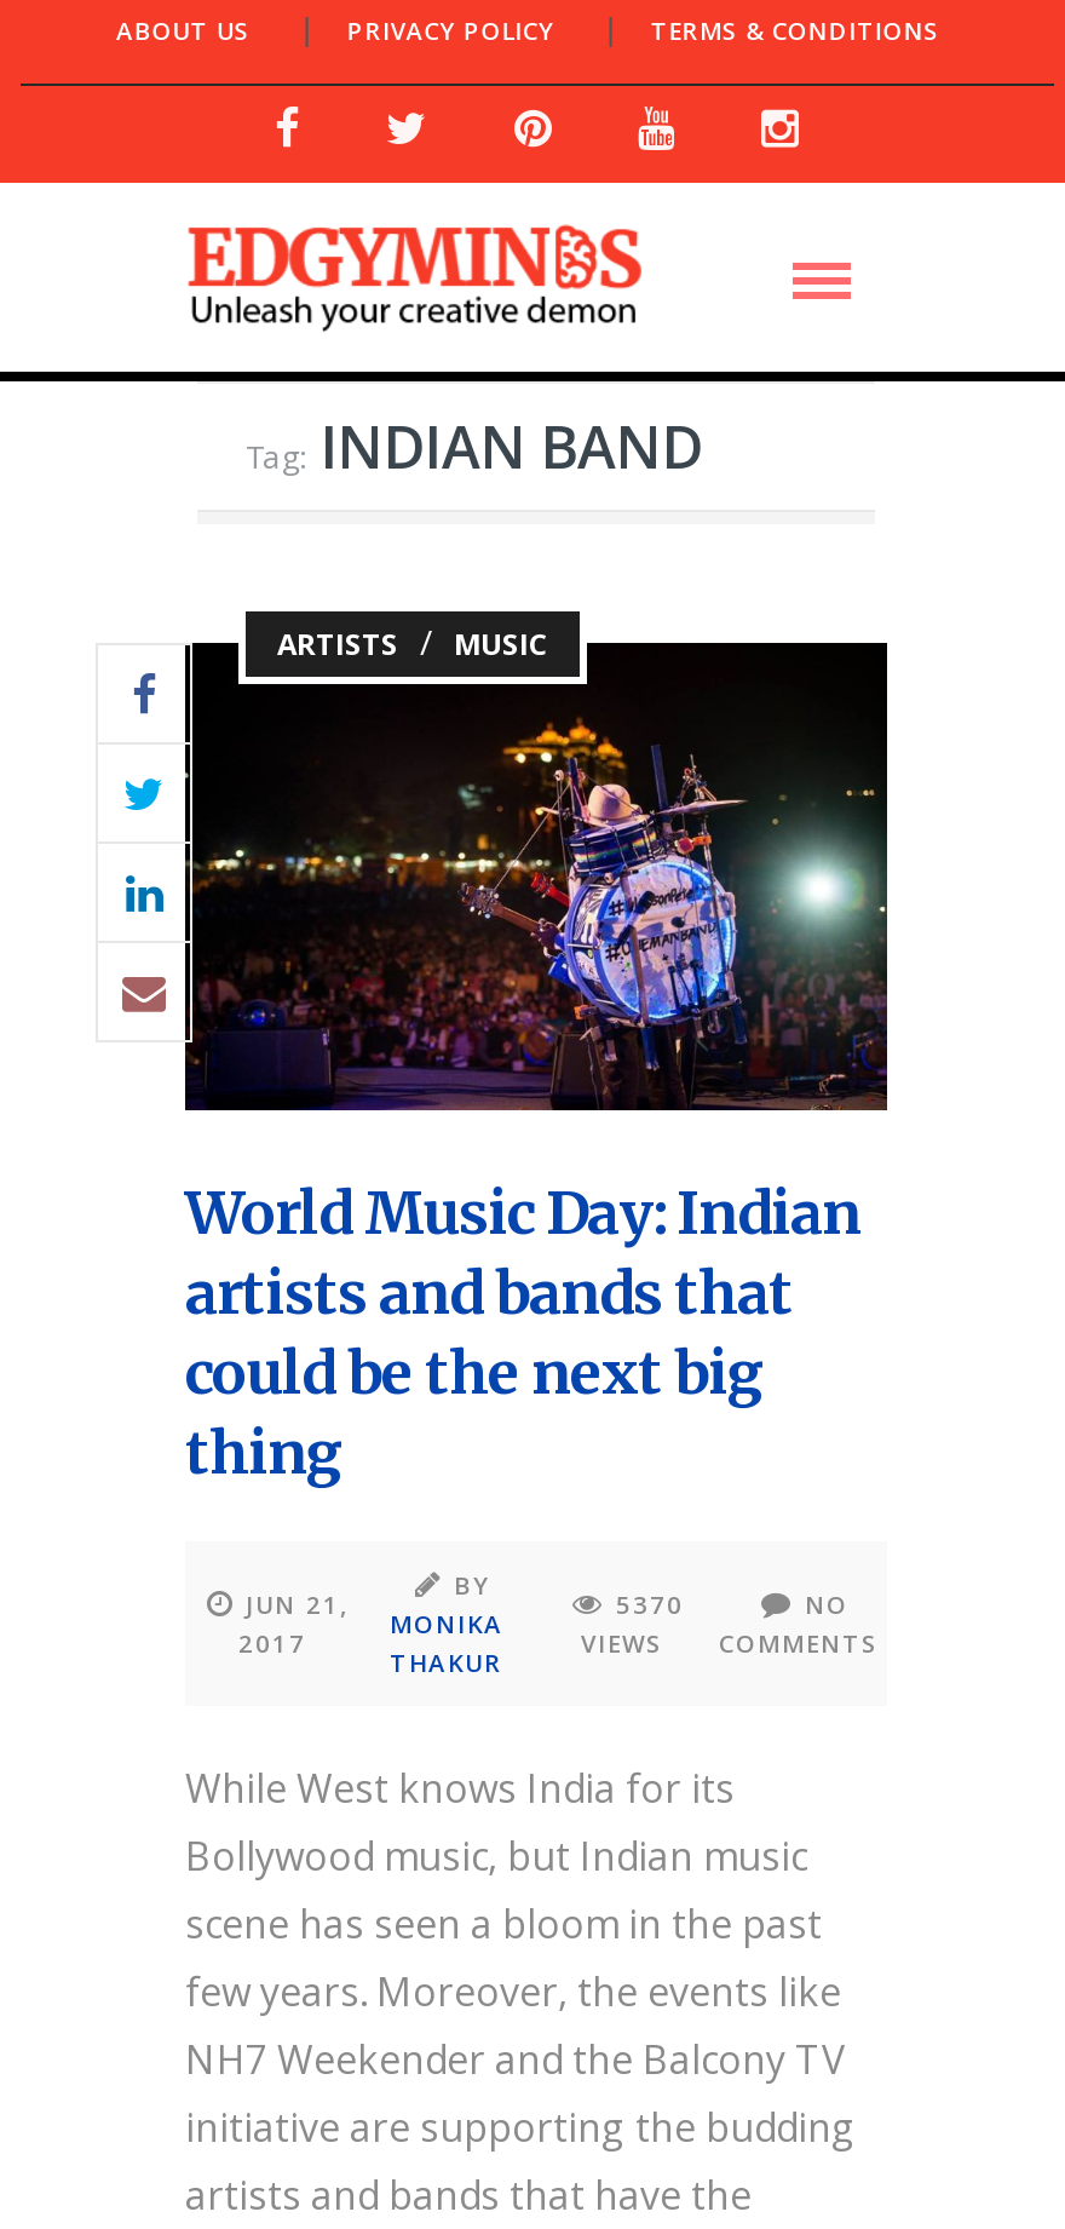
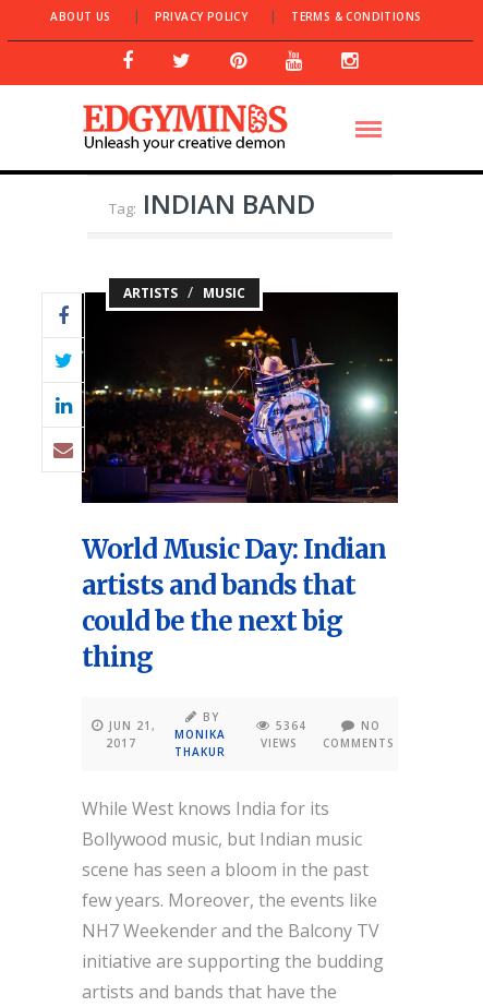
- 5370
+ 5364
